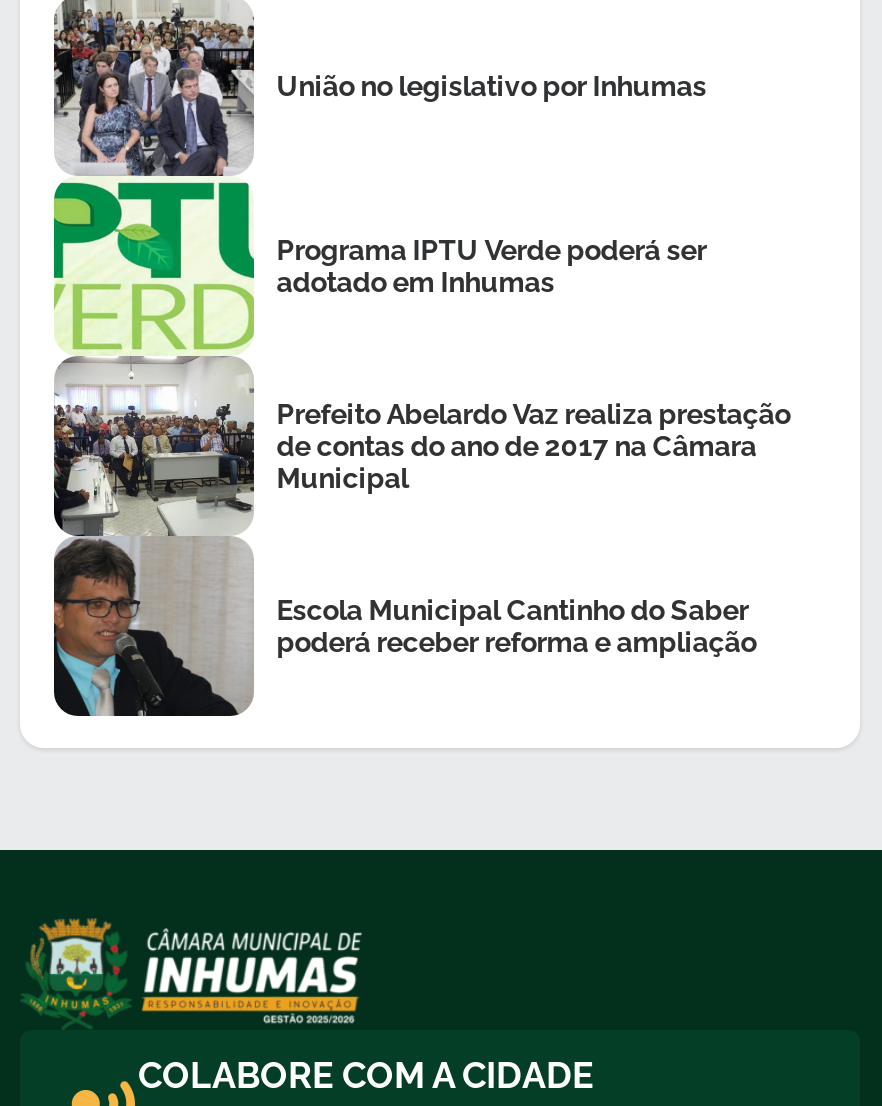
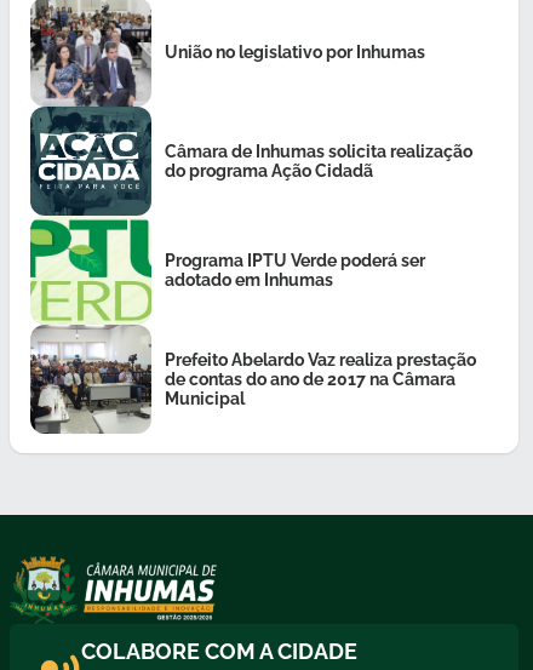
+ [image]
+ Câmara de Inhumas solicita realização
+ do programa Ação Cidadã

moved down: Programa IPTU Verde poderá ser | adotado em Inhumas | Prefeito Abelardo Vaz realiza prestação | de contas do ano de 2017 na Câmara | Municipal

- [image]
- Escola Municipal Cantinho do Saber
- poderá receber reforma e ampliação
